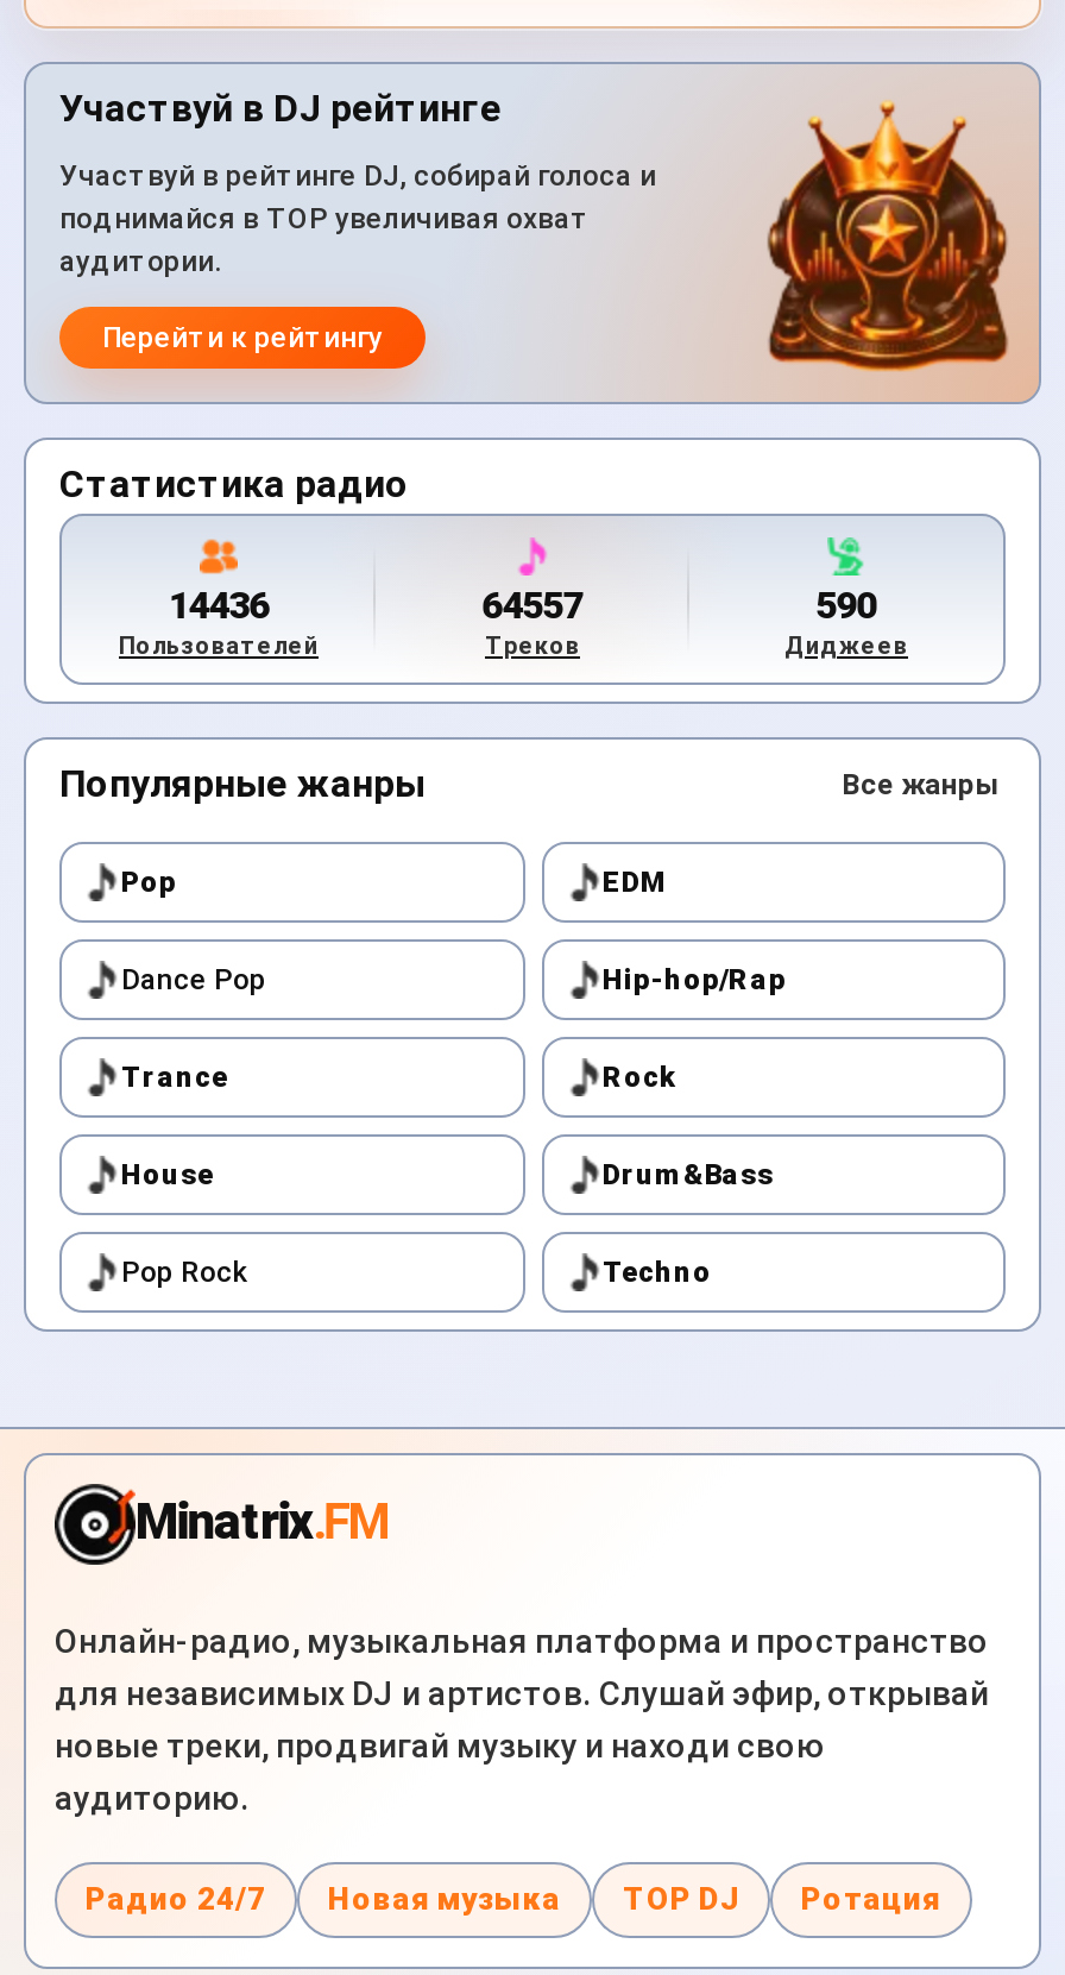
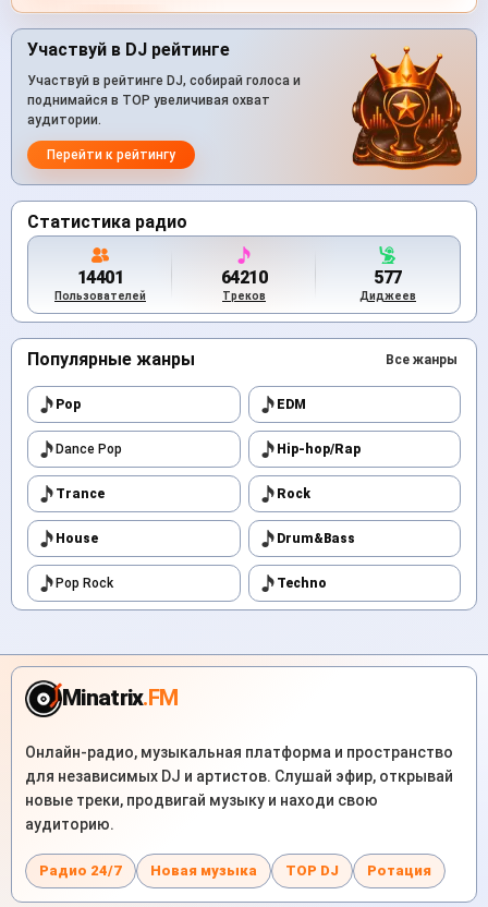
- 14436
+ 14401

- 64557
+ 64210

- 590
+ 577
